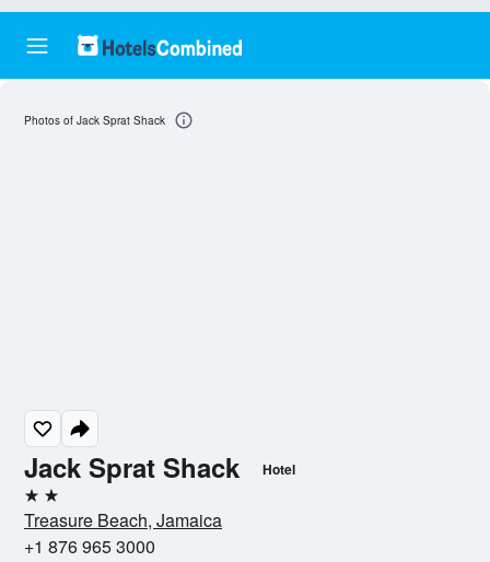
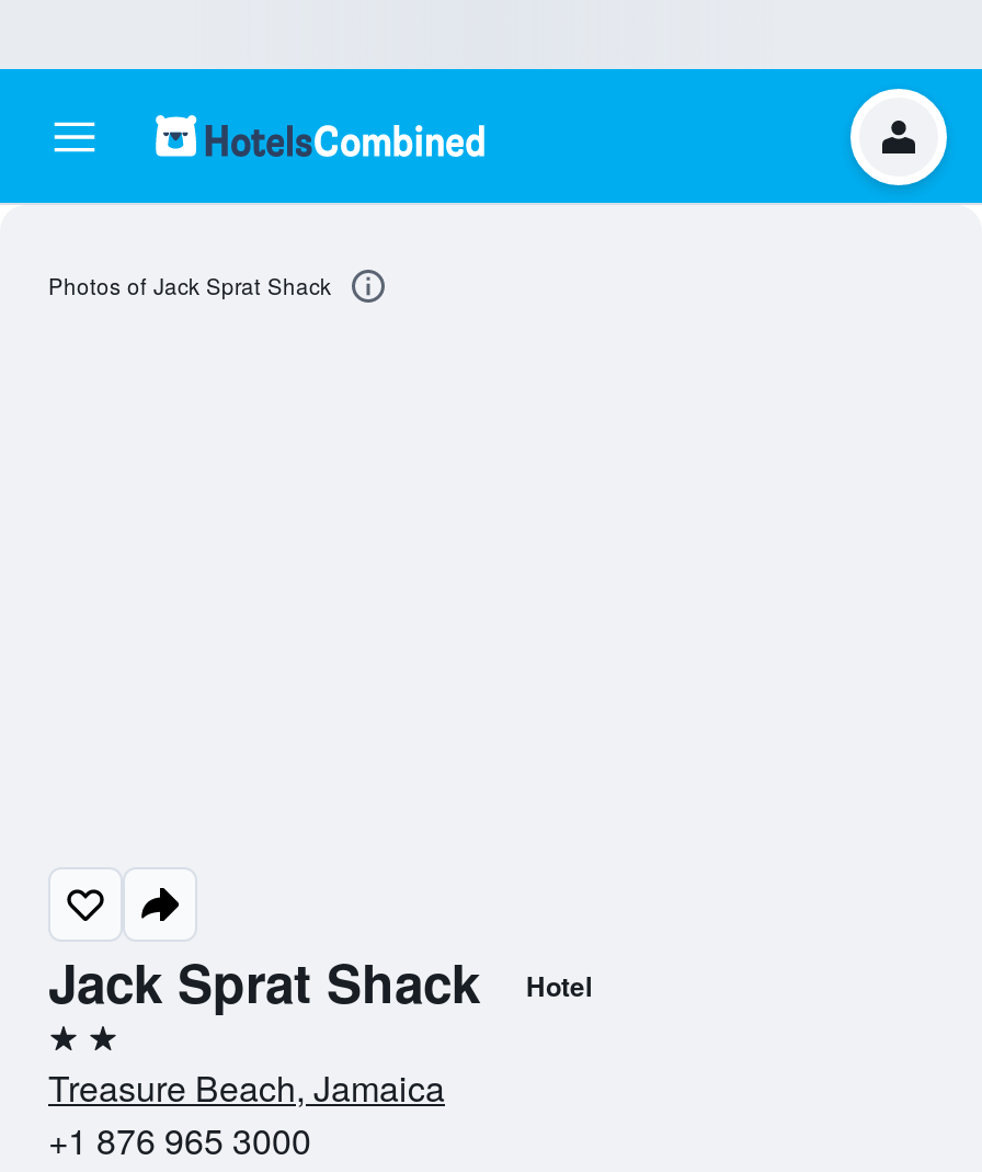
+ [image]
